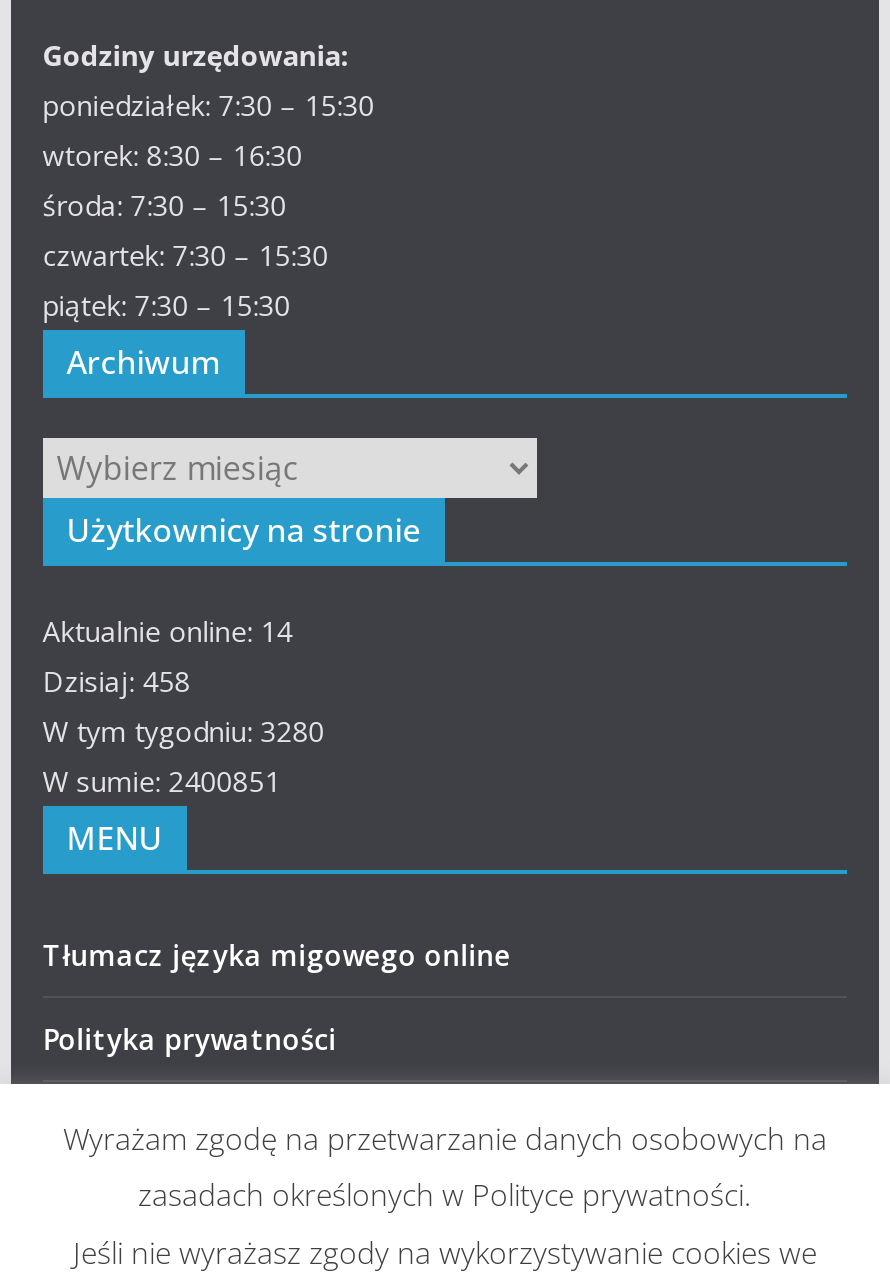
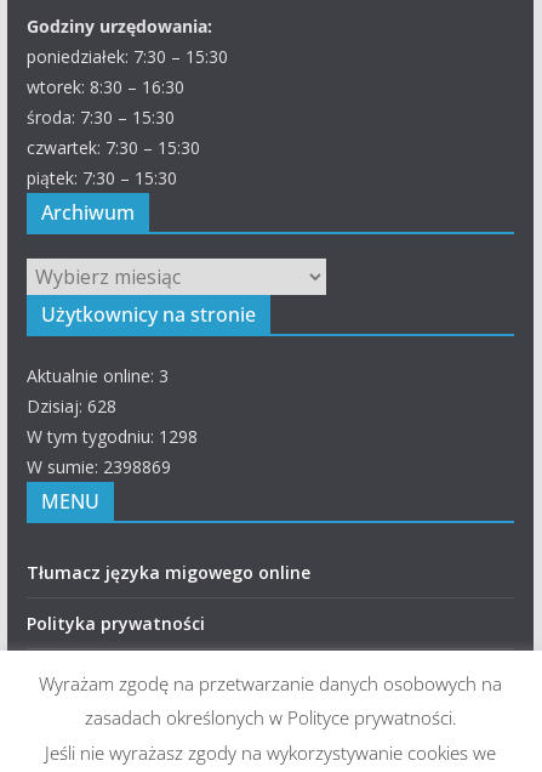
- Aktualnie online: 14
+ Aktualnie online: 3

- Dzisiaj: 458
+ Dzisiaj: 628

- W tym tygodniu: 3280
+ W tym tygodniu: 1298

- W sumie: 2400851
+ W sumie: 2398869
